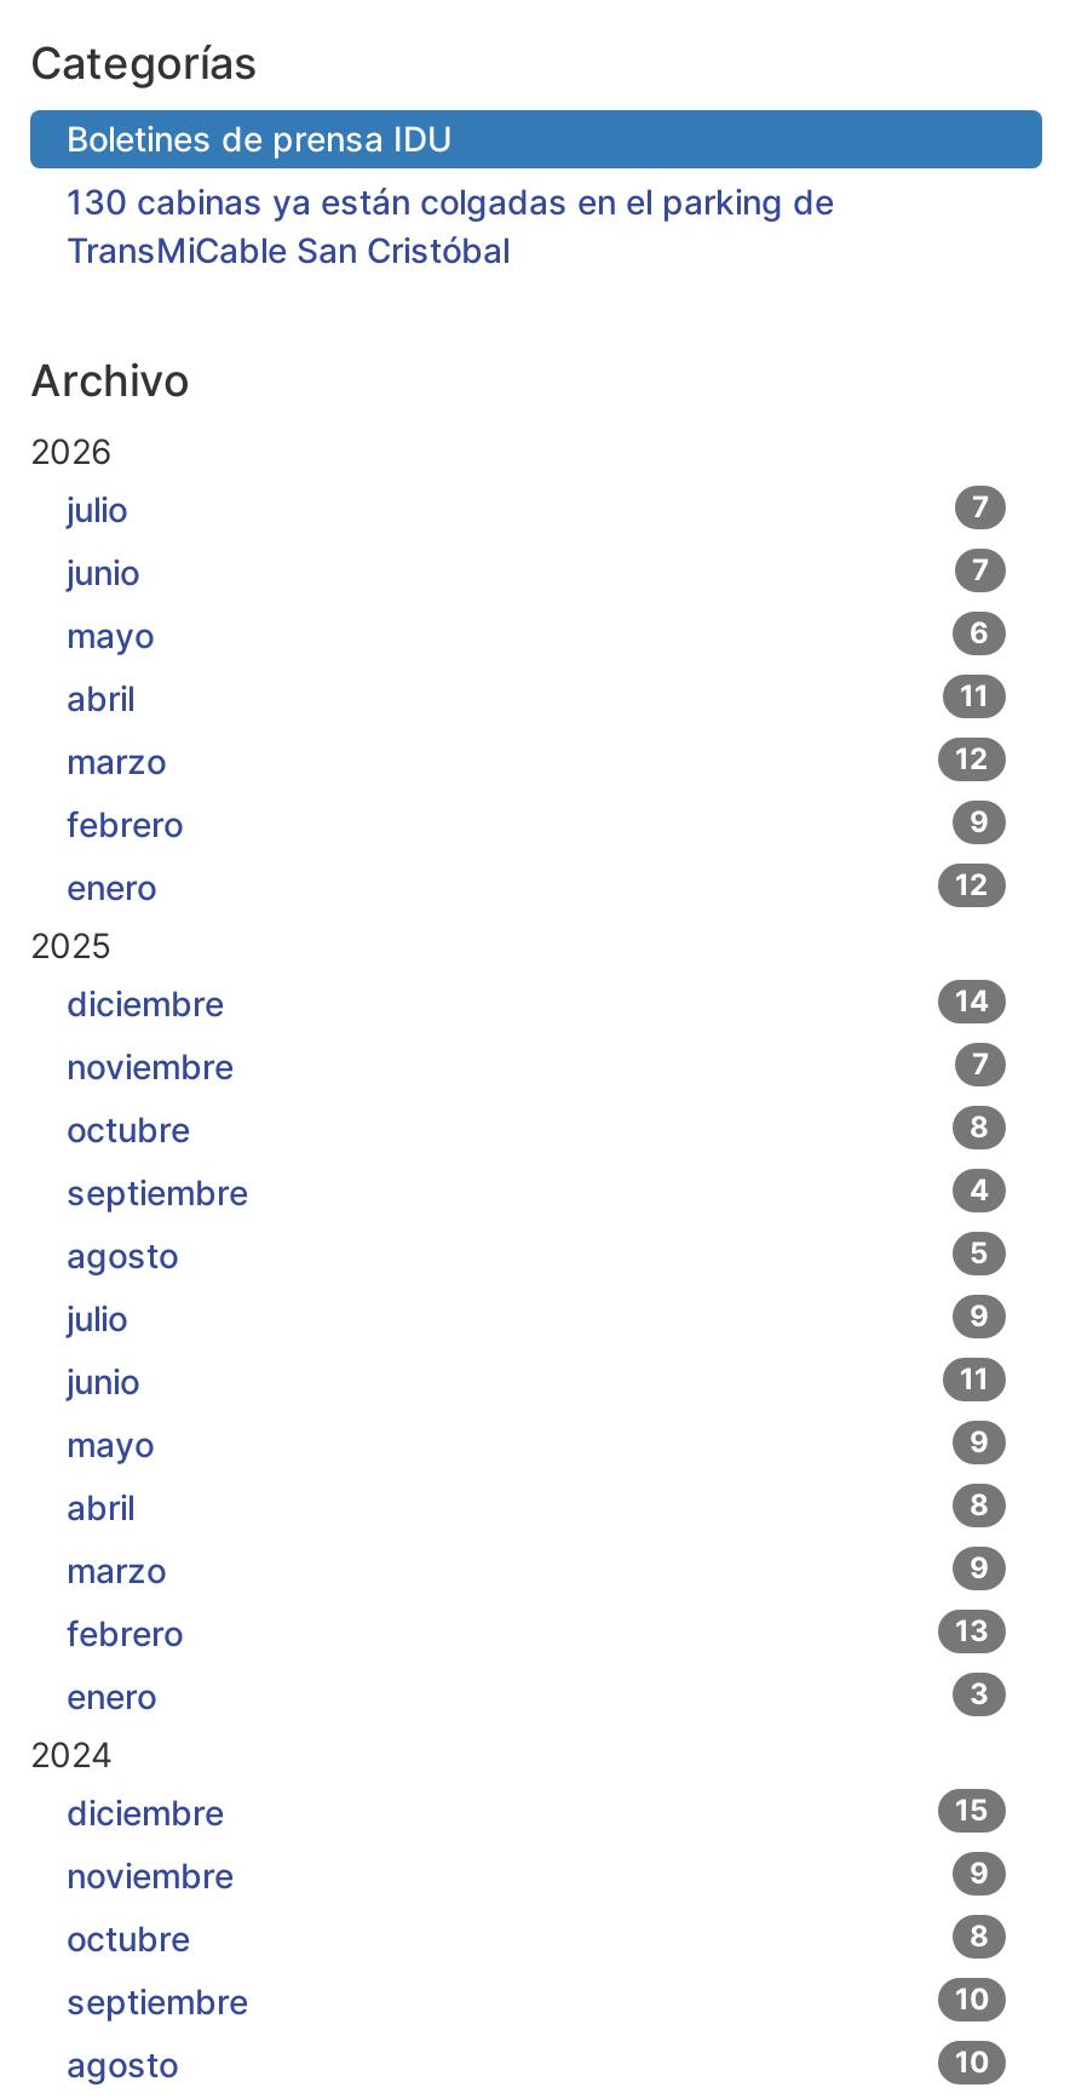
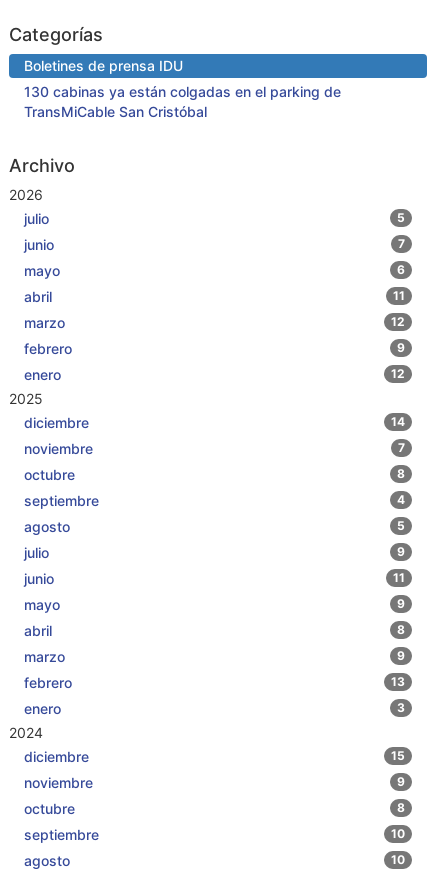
- 7
+ 5
